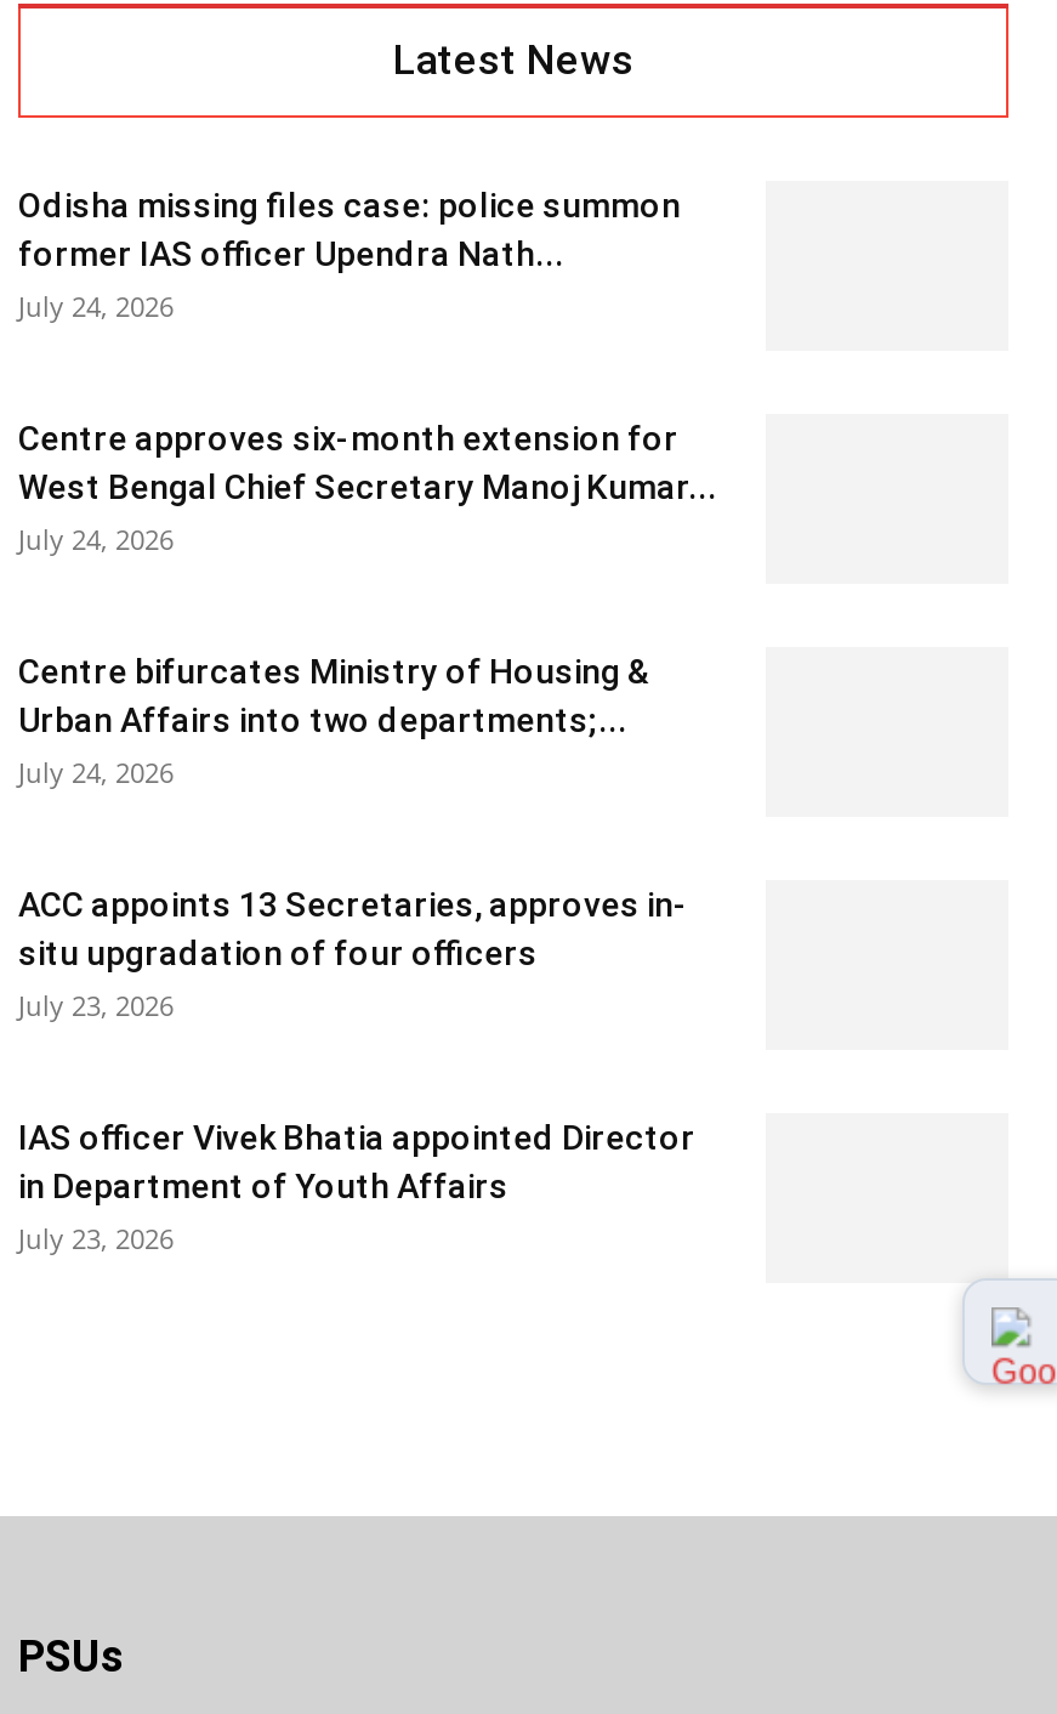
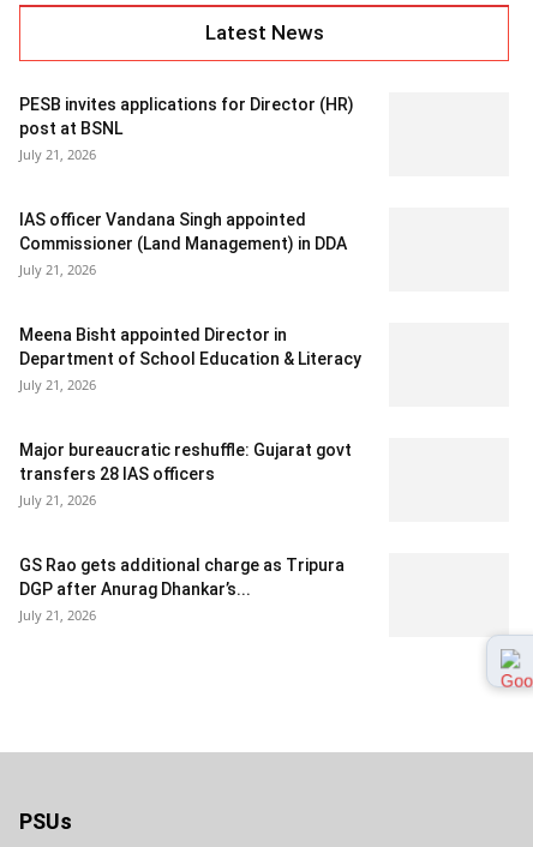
- Odisha missing files case: police summon
- former IAS officer Upendra Nath...
- July 24, 2026
+ PESB invites applications for Director (HR)
+ post at BSNL
+ July 21, 2026

- Centre approves six-month extension for
- West Bengal Chief Secretary Manoj Kumar...
- July 24, 2026
+ IAS officer Vandana Singh appointed
+ Commissioner (Land Management) in DDA
+ July 21, 2026

- Centre bifurcates Ministry of Housing &
- Urban Affairs into two departments;...
- July 24, 2026
+ Meena Bisht appointed Director in
+ Department of School Education & Literacy
+ July 21, 2026

- ACC appoints 13 Secretaries, approves in-
- situ upgradation of four officers
- July 23, 2026
+ Major bureaucratic reshuffle: Gujarat govt
+ transfers 28 IAS officers
+ July 21, 2026

- IAS officer Vivek Bhatia appointed Director
- in Department of Youth Affairs
- July 23, 2026
+ GS Rao gets additional charge as Tripura
+ DGP after Anurag Dhankar’s...
+ July 21, 2026
